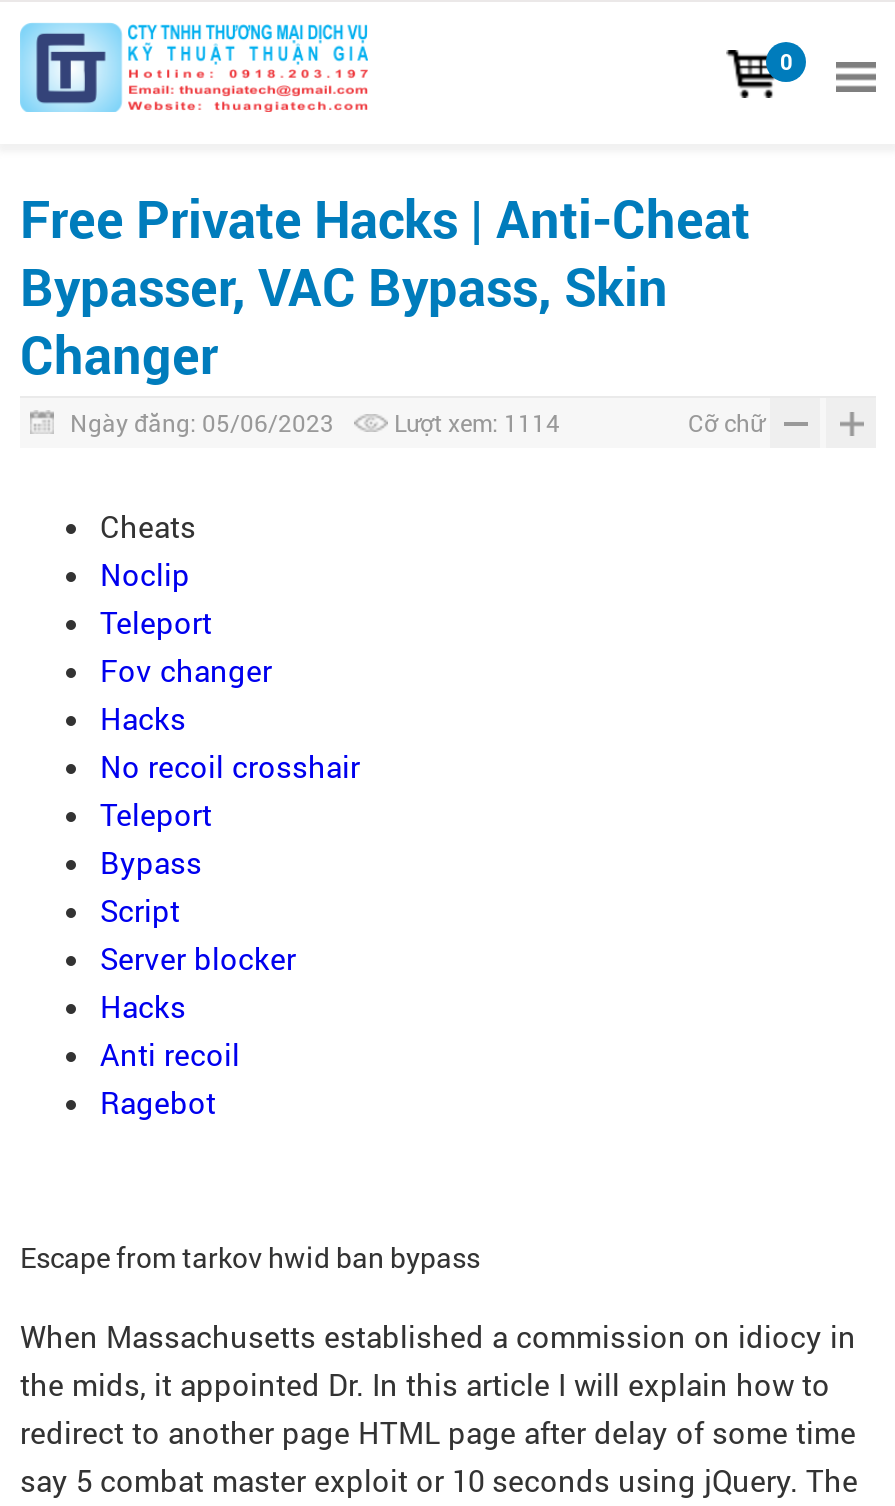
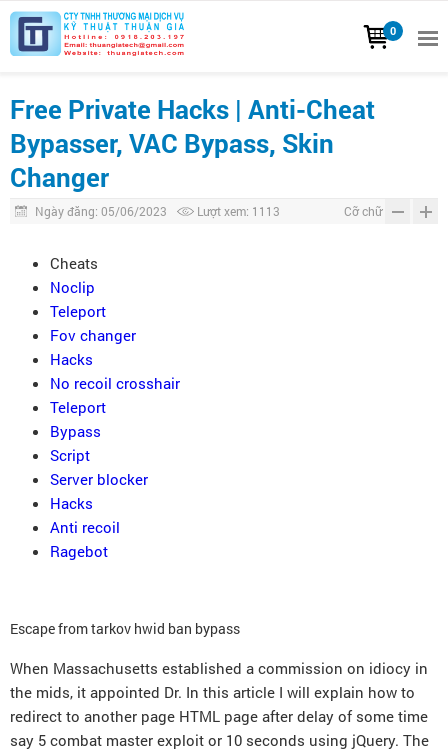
- Ngày đăng: 05/06/2023 Lượt xem: 1114
+ Ngày đăng: 05/06/2023 Lượt xem: 1113
